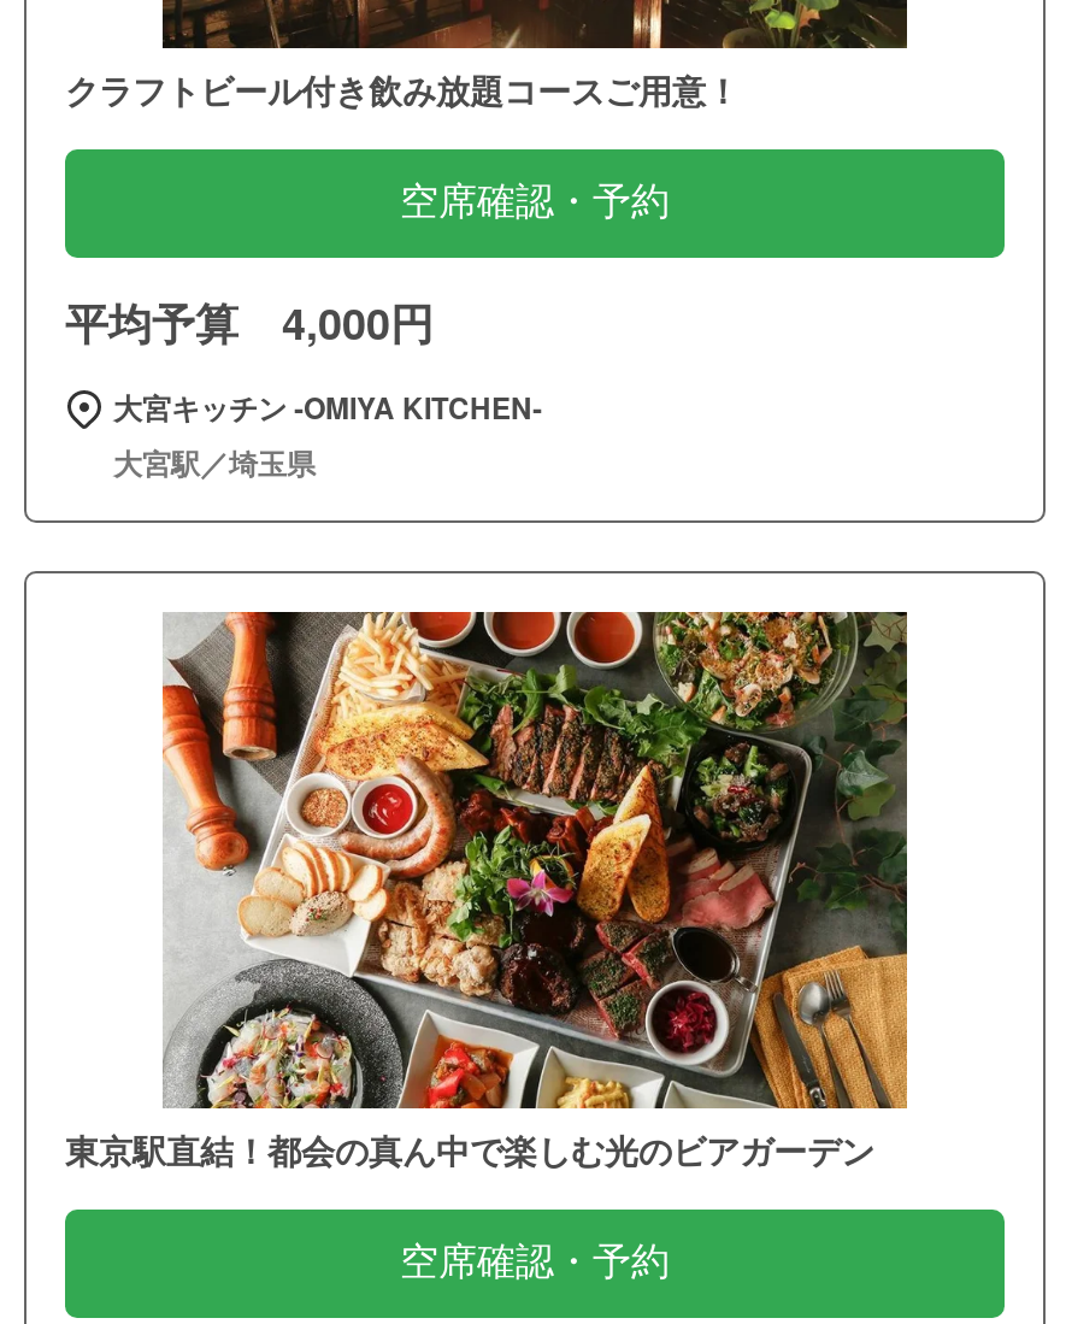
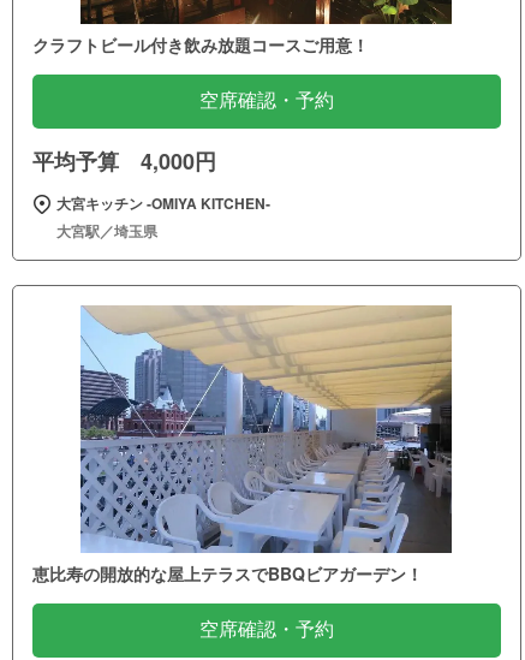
- [image]
- 東京駅直結！都会の真ん中で楽しむ光のビアガーデン
+ [image]
+ 恵比寿の開放的な屋上テラスでBBQビアガーデン！
